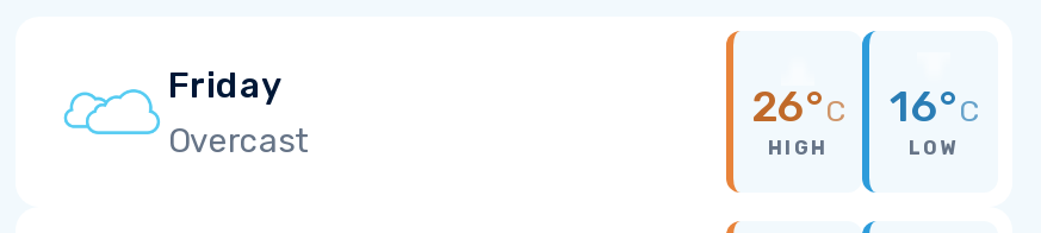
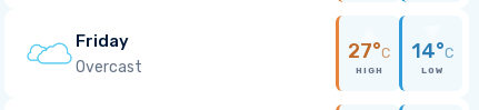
- 26°C
+ 27°C

- 16°C
+ 14°C
